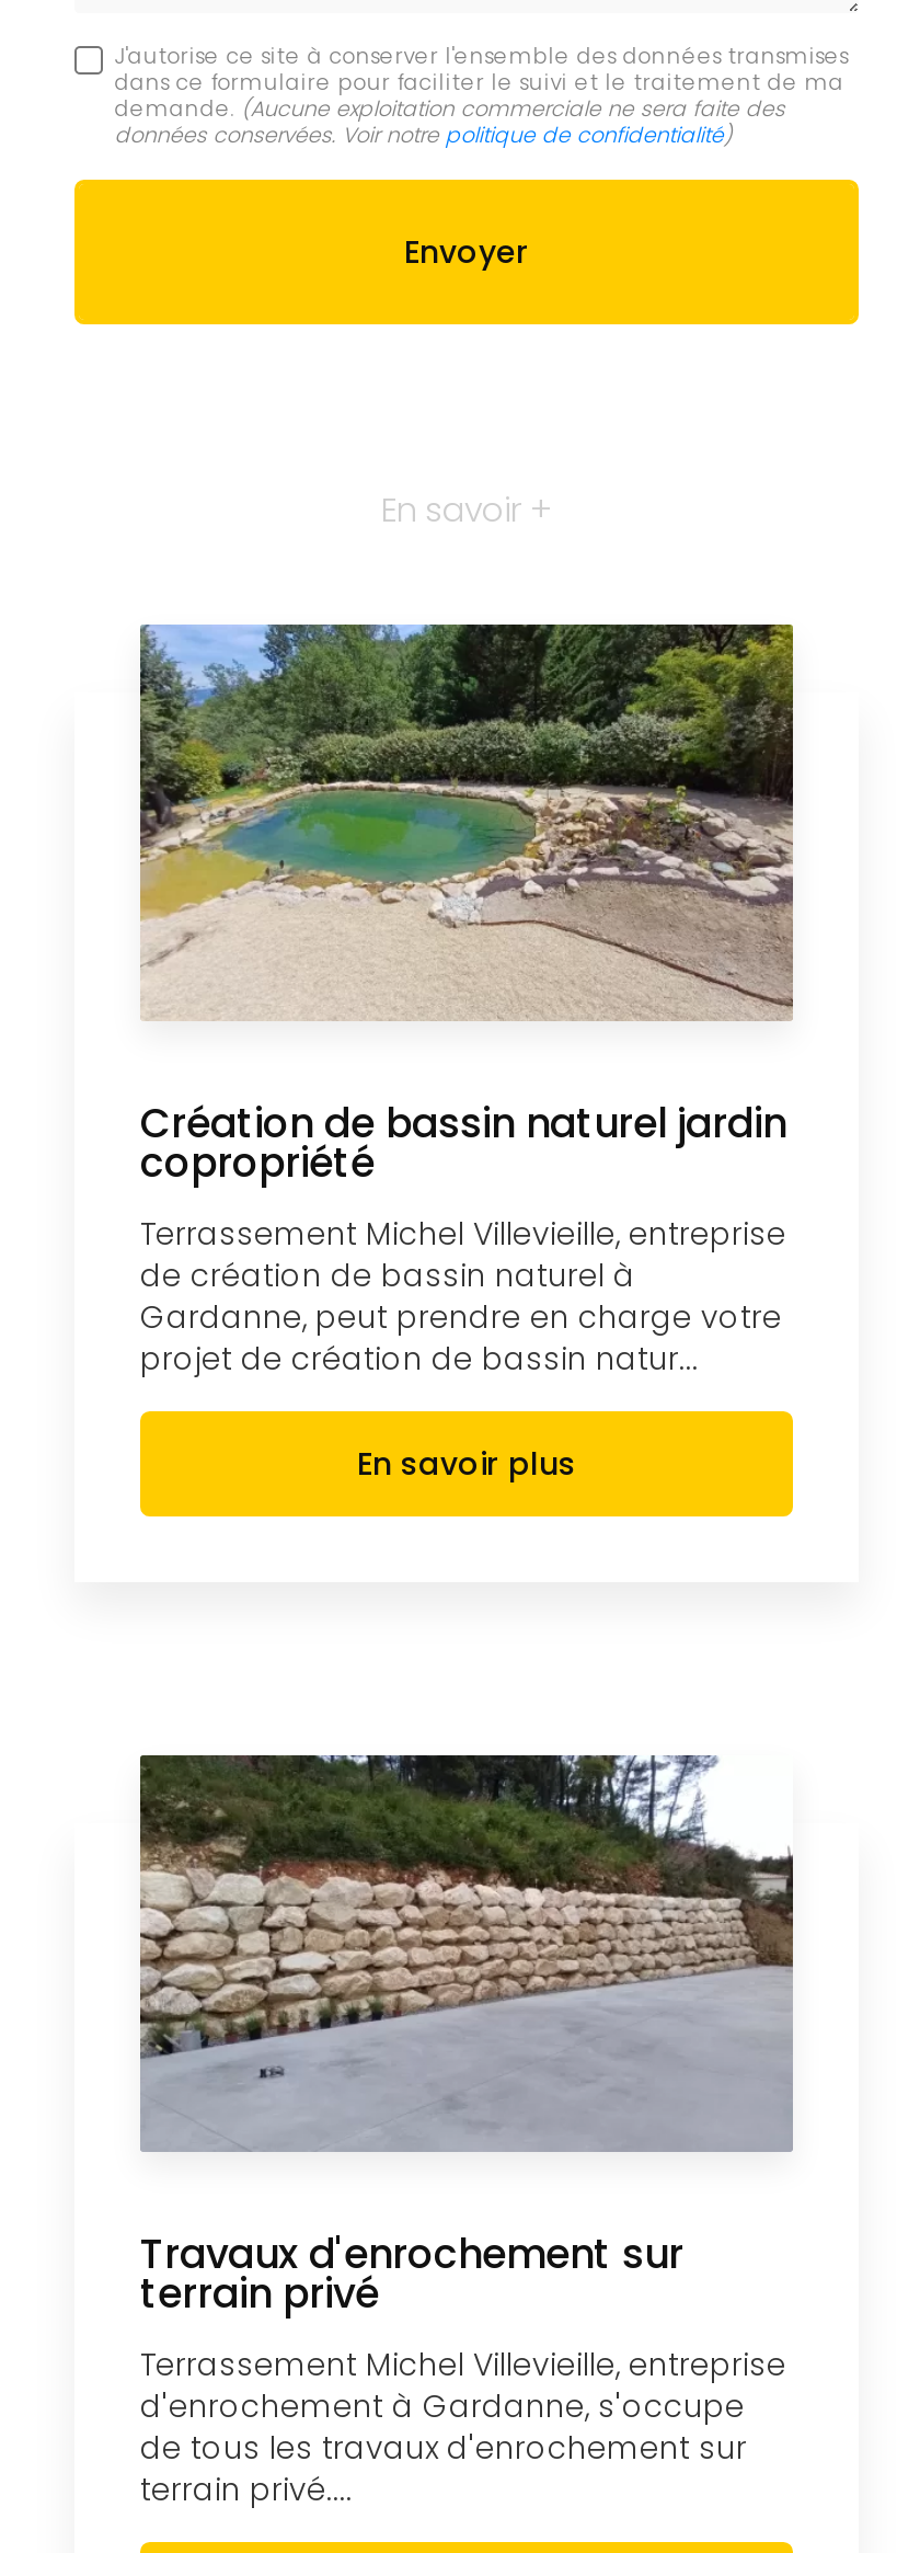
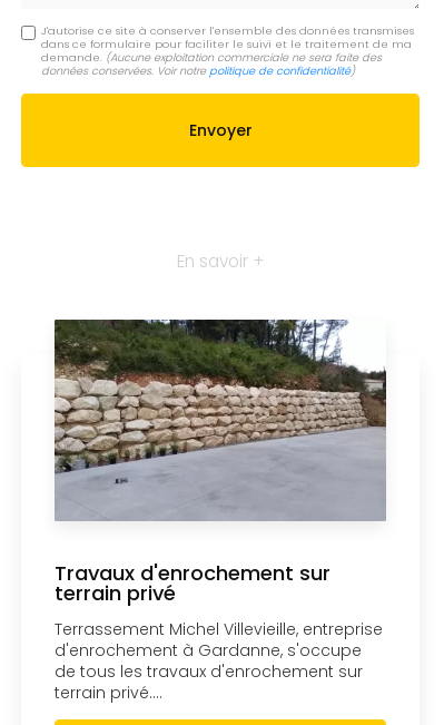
- [image]
- Création de bassin naturel jardin
- copropriété
- Terrassement Michel Villevieille, entreprise
- de création de bassin naturel à
- Gardanne, peut prendre en charge votre
- projet de création de bassin natur...
- En savoir plus
